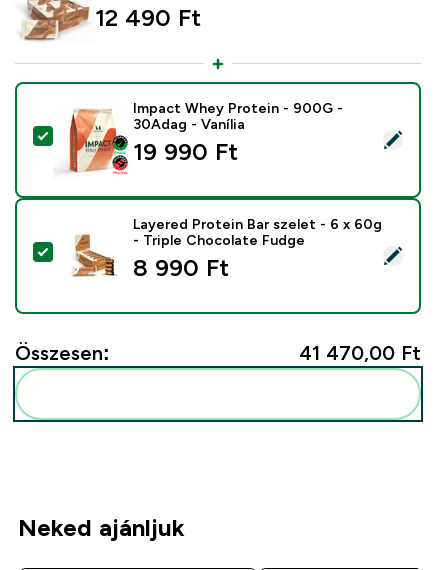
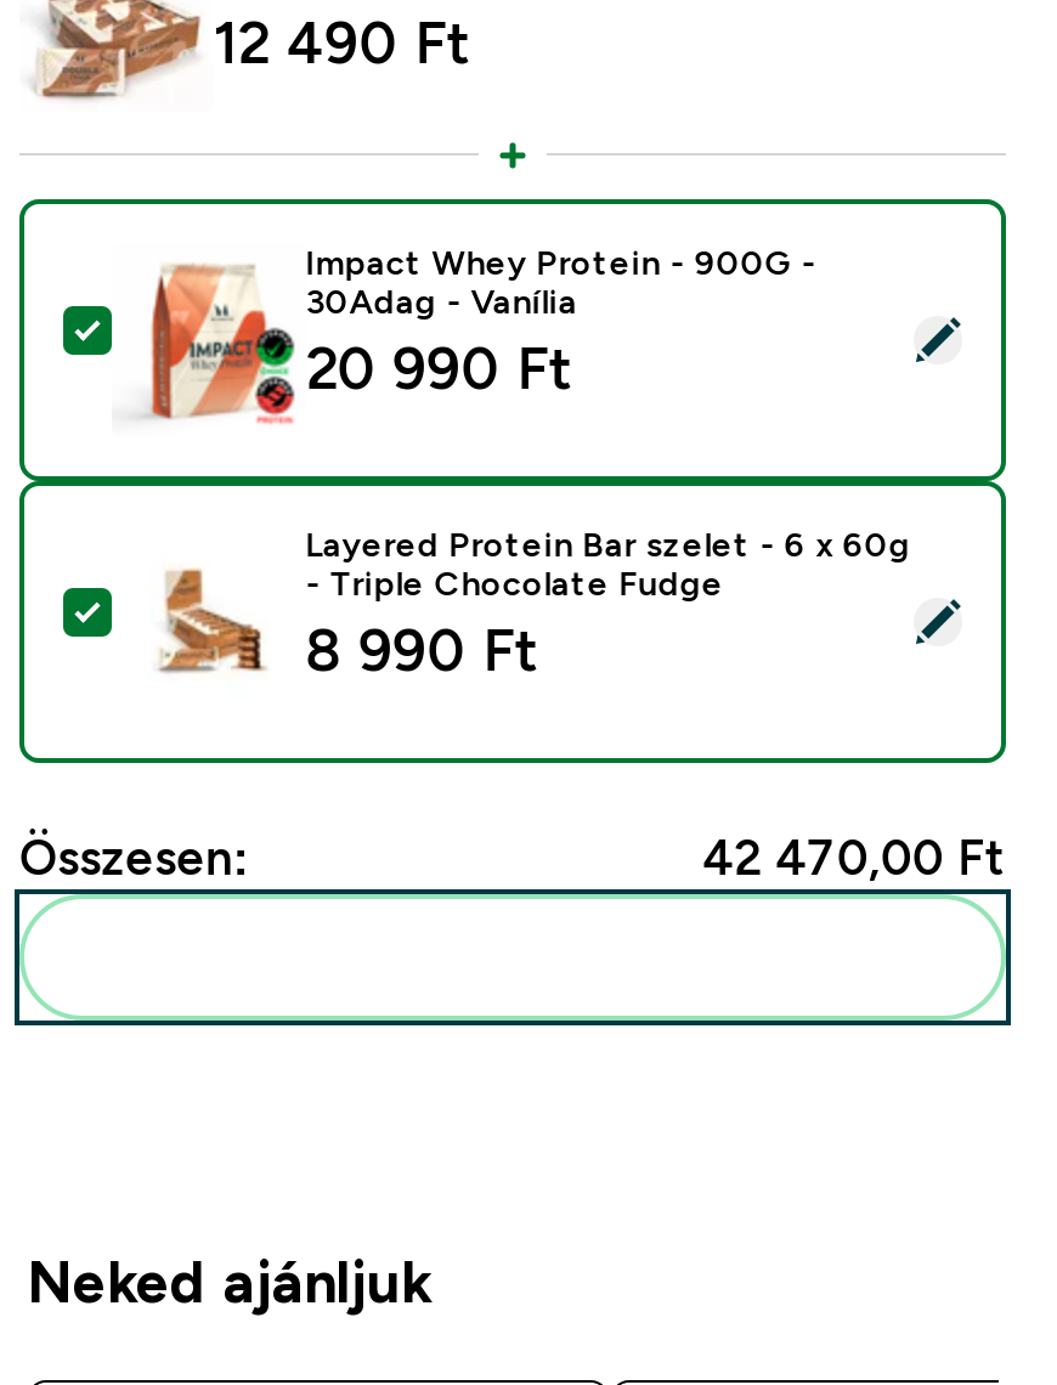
- 19 990 Ft
+ 20 990 Ft

- 41 470,00 Ft
+ 42 470,00 Ft
